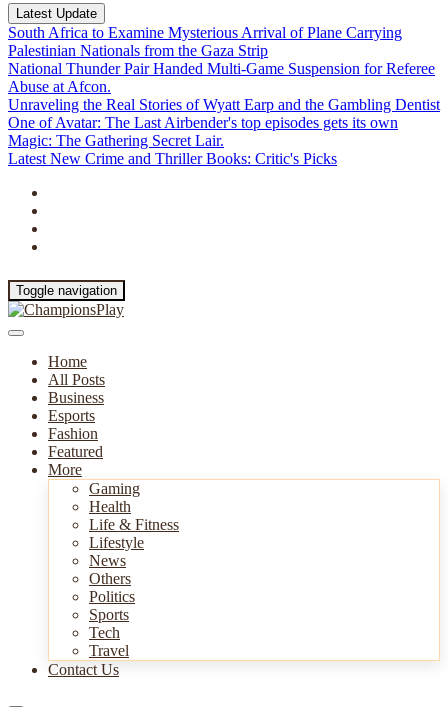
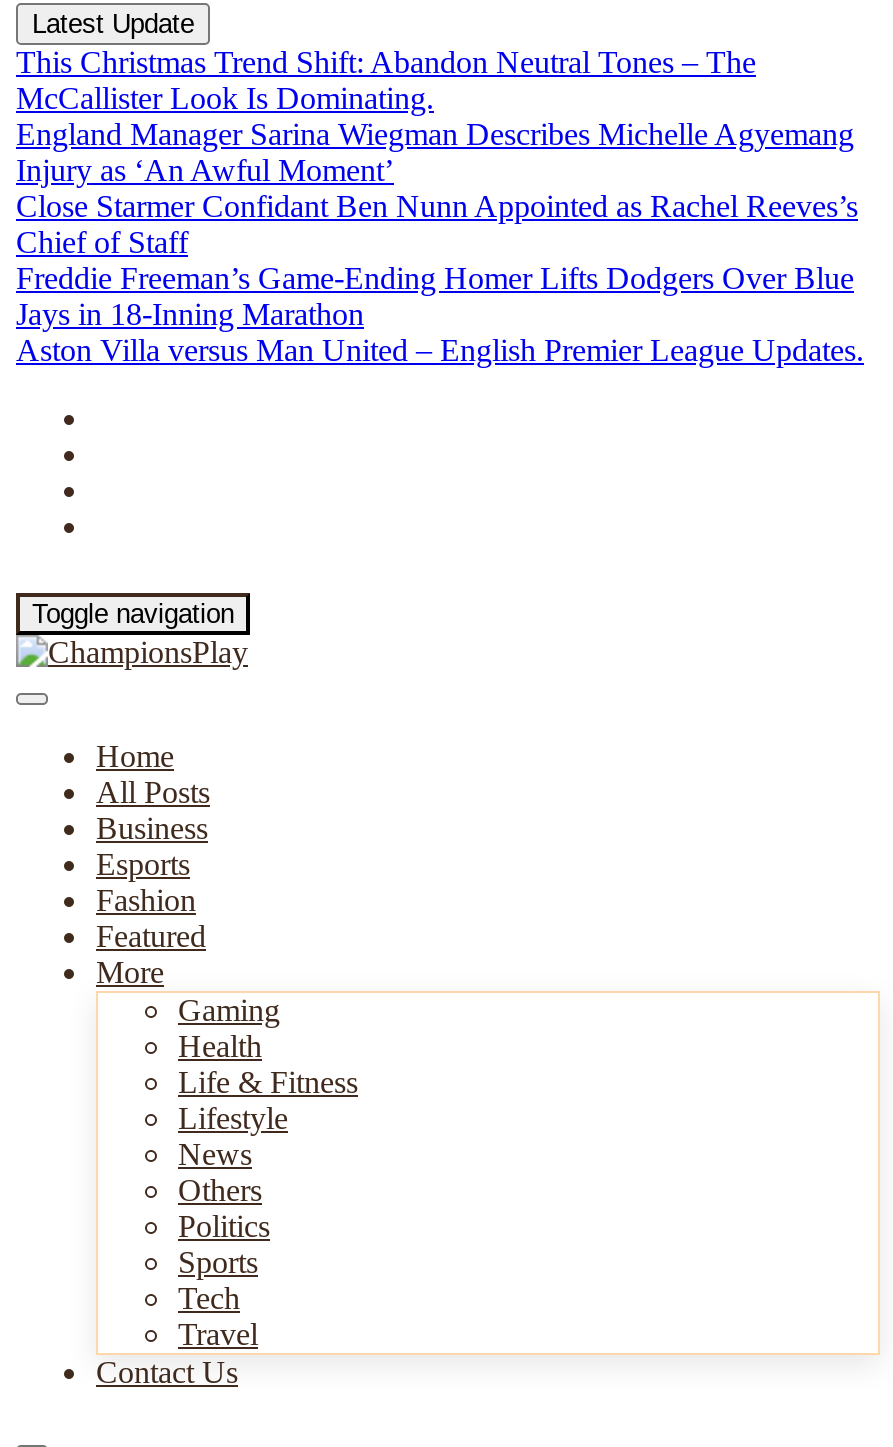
- South Africa to Examine Mysterious Arrival of Plane Carrying
- Palestinian Nationals from the Gaza Strip
- National Thunder Pair Handed Multi-Game Suspension for Referee
- Abuse at Afcon.
- Unraveling the Real Stories of Wyatt Earp and the Gambling Dentist
- One of Avatar: The Last Airbender's top episodes gets its own
- Magic: The Gathering Secret Lair.
- Latest New Crime and Thriller Books: Critic's Picks
+ This Christmas Trend Shift: Abandon Neutral Tones – The
+ McCallister Look Is Dominating.
+ England Manager Sarina Wiegman Describes Michelle Agyemang
+ Injury as ‘An Awful Moment’
+ Close Starmer Confidant Ben Nunn Appointed as Rachel Reeves’s
+ Chief of Staff
+ Freddie Freeman’s Game-Ending Homer Lifts Dodgers Over Blue
+ Jays in 18-Inning Marathon
+ Aston Villa versus Man United – English Premier League Updates.
